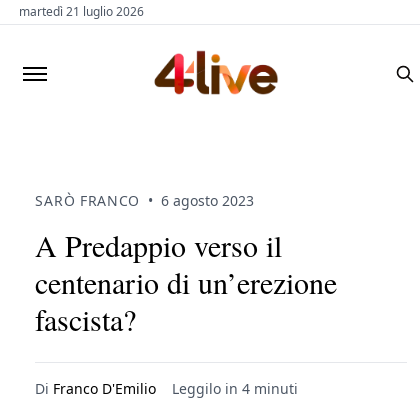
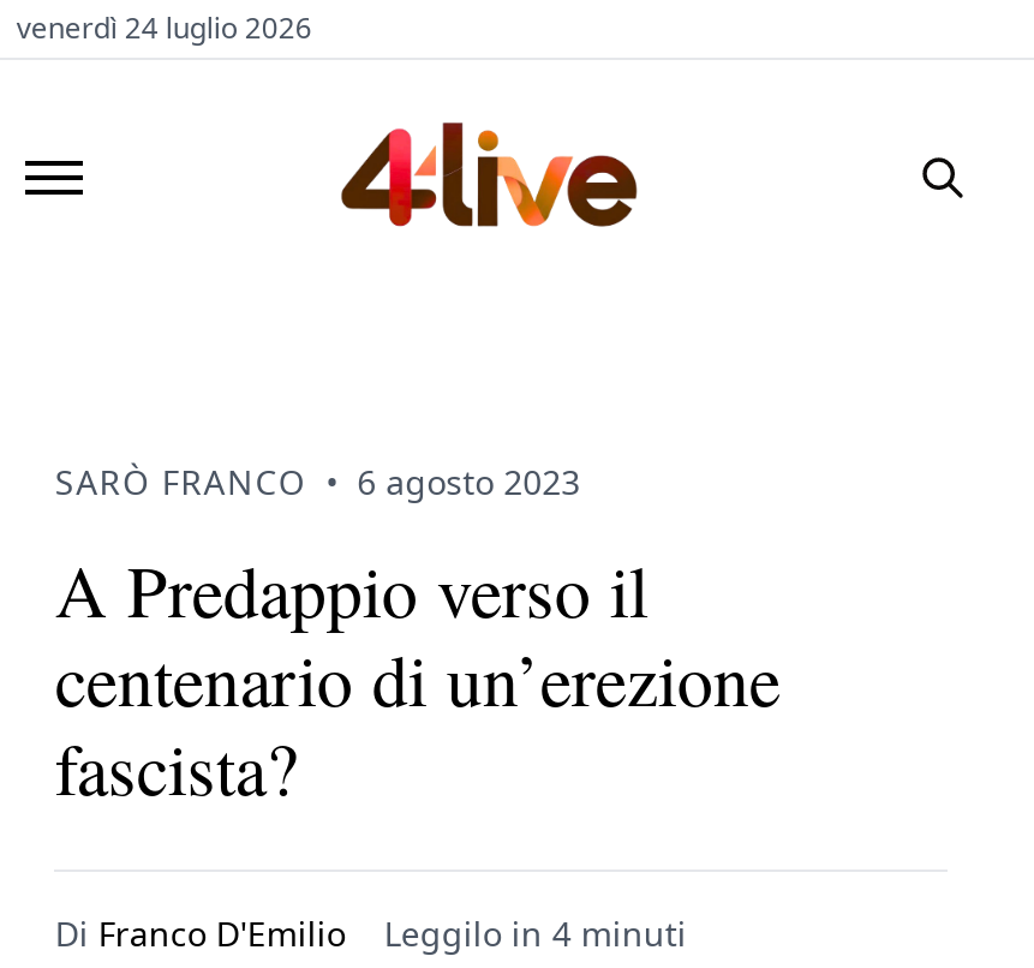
- martedì 21 luglio 2026
+ venerdì 24 luglio 2026
